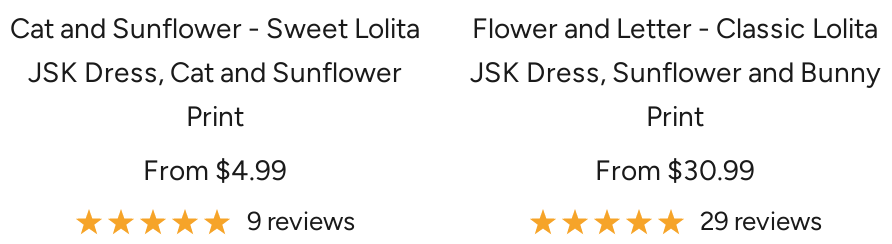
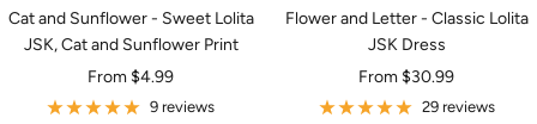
- JSK Dress, Cat and Sunflower
- Print
+ JSK, Cat and Sunflower Print

- JSK Dress, Sunflower and Bunny
- Print
+ JSK Dress
